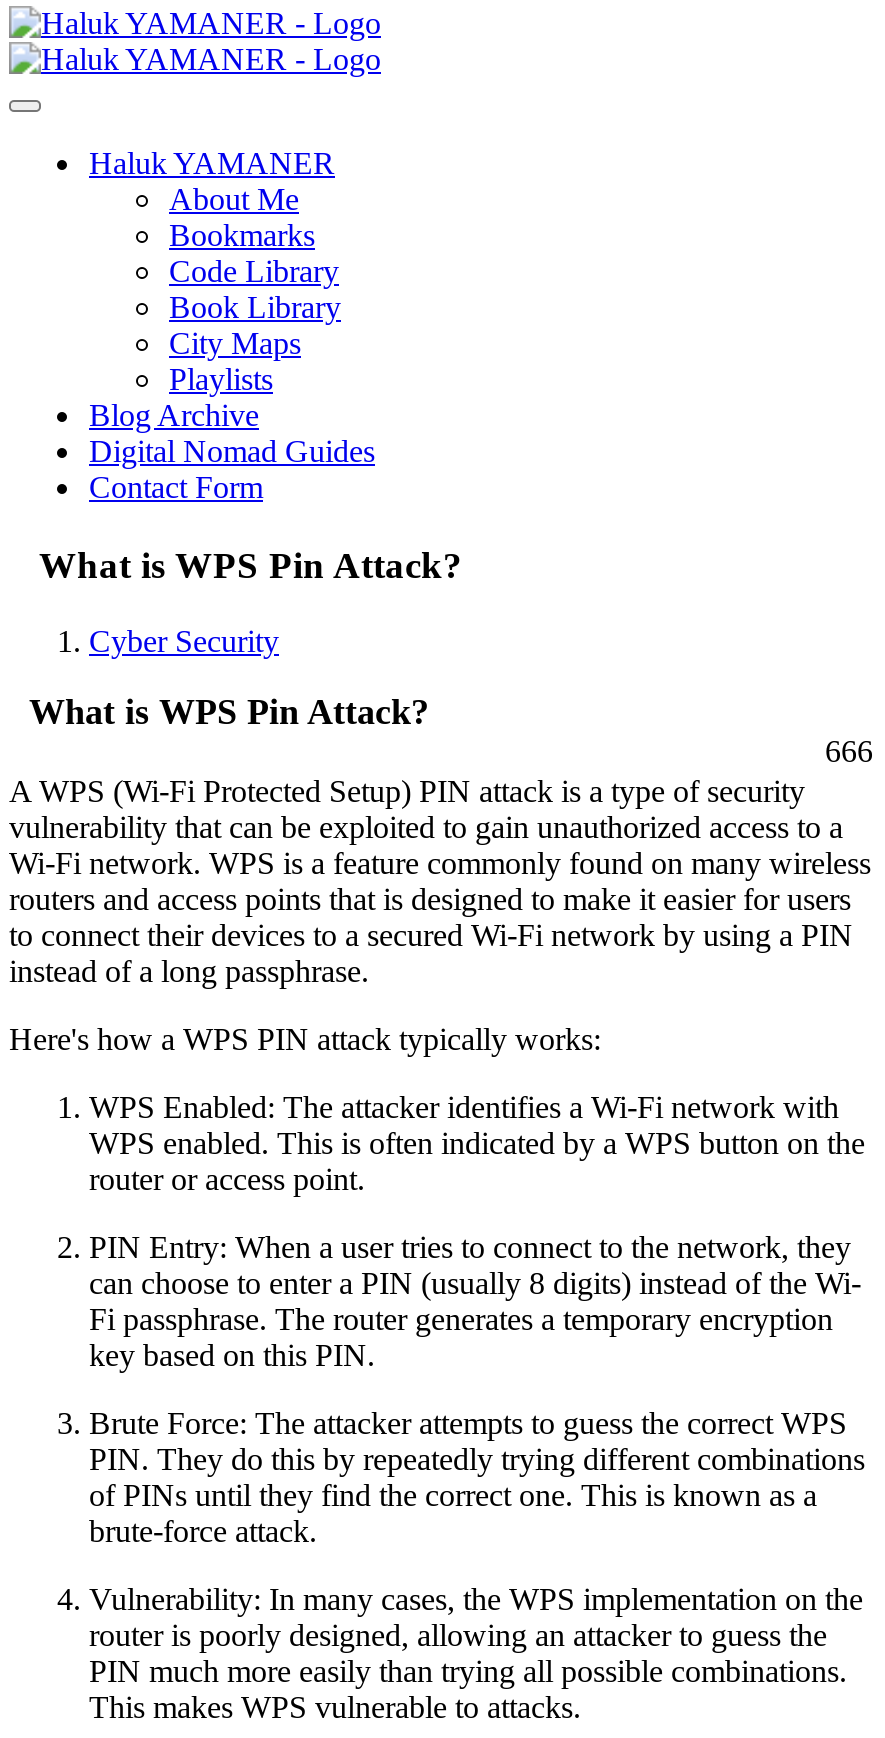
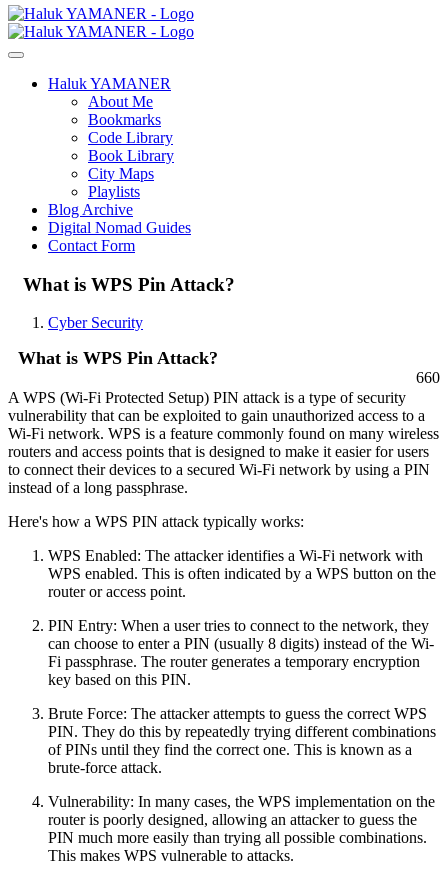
- 666
+ 660
